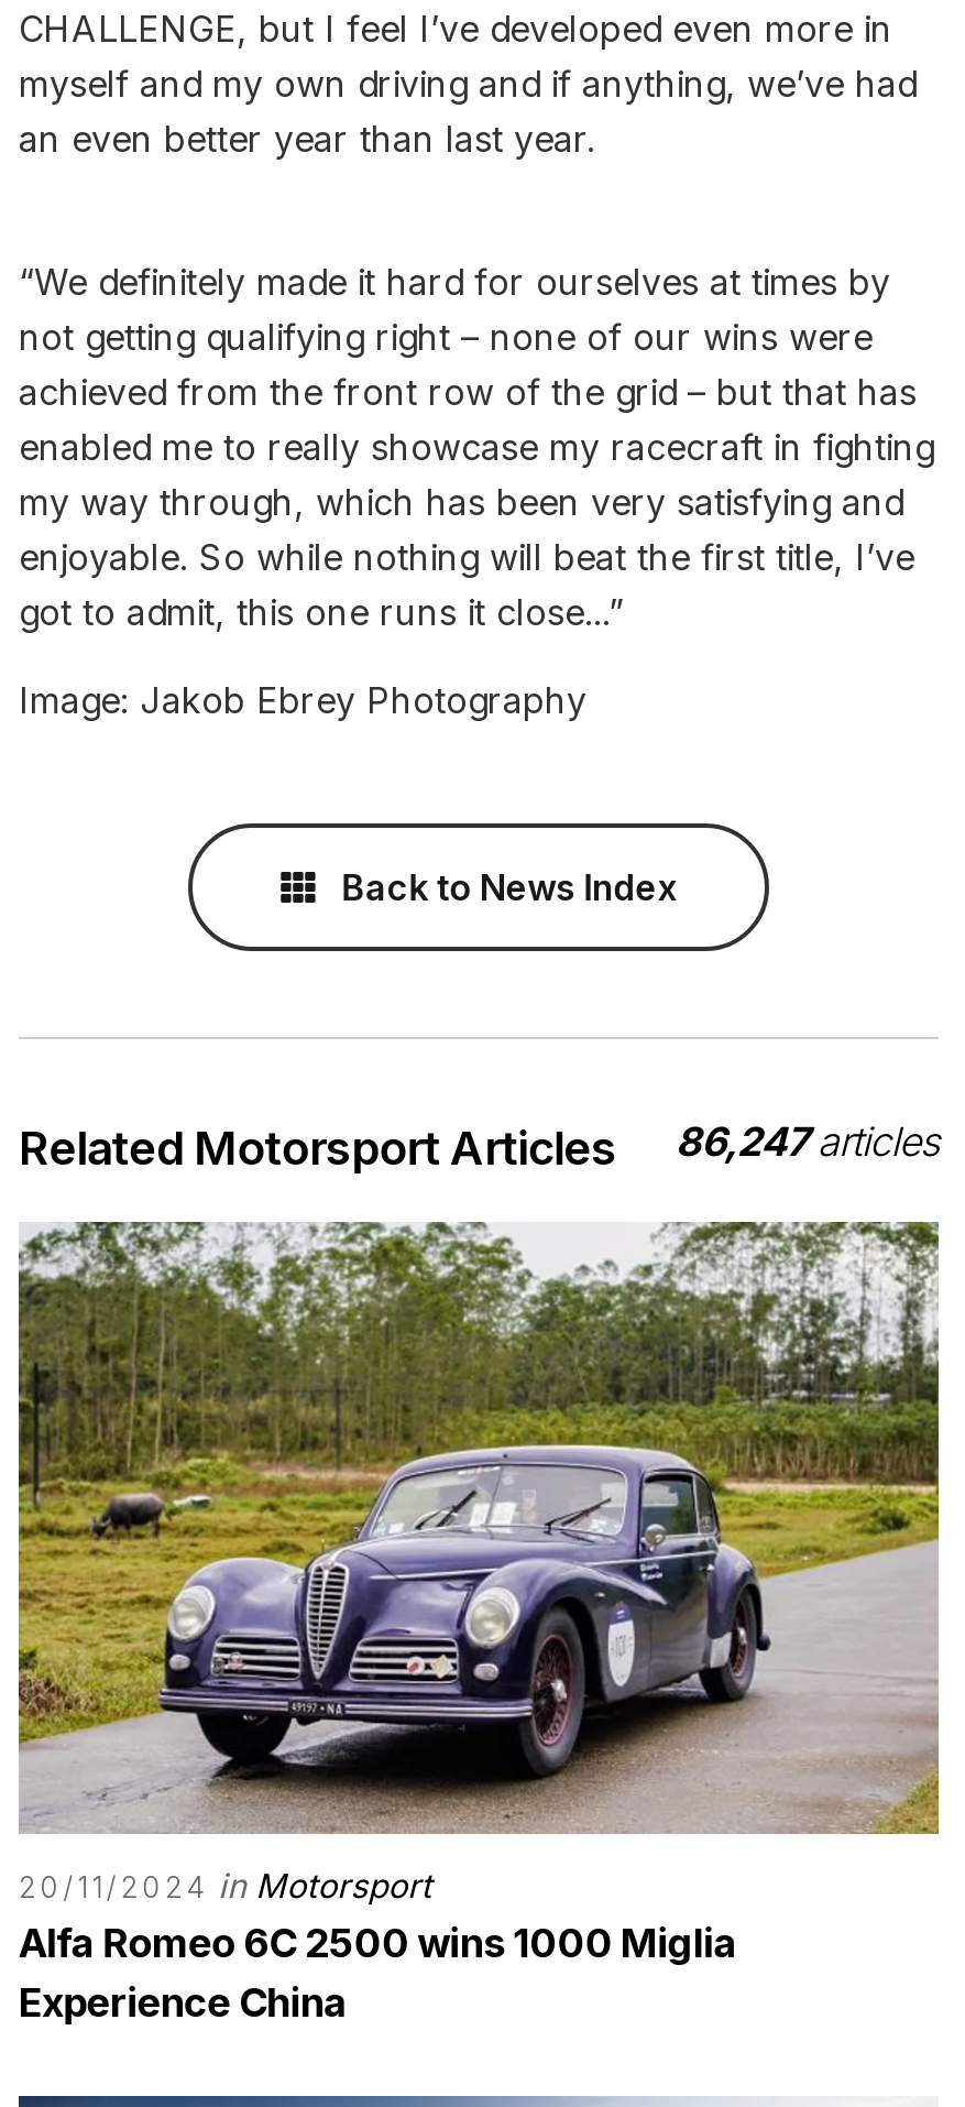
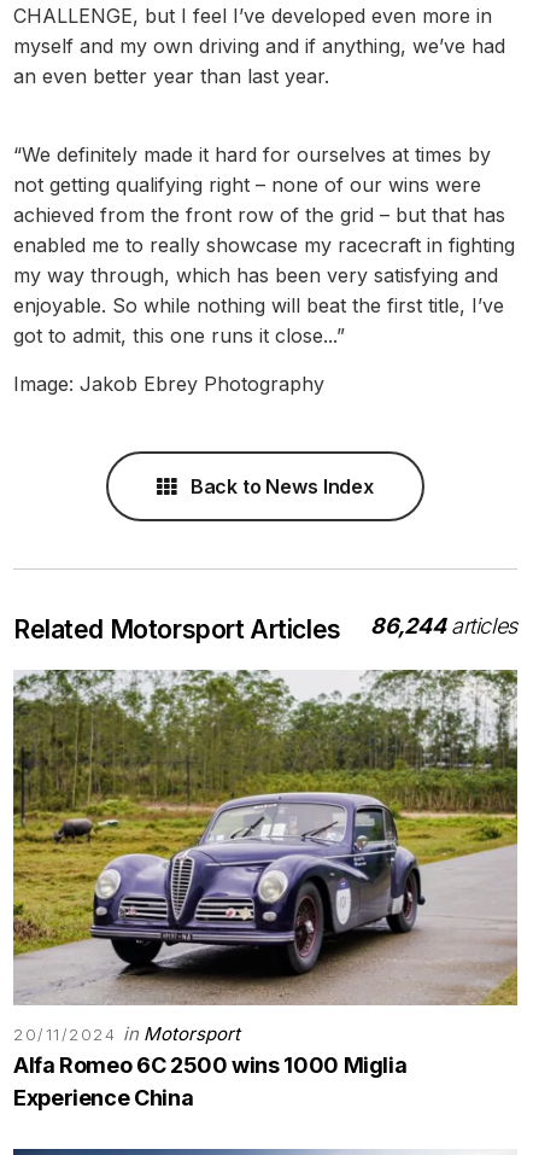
- Related Motorsport Articles 86,247articles
+ Related Motorsport Articles 86,244articles
